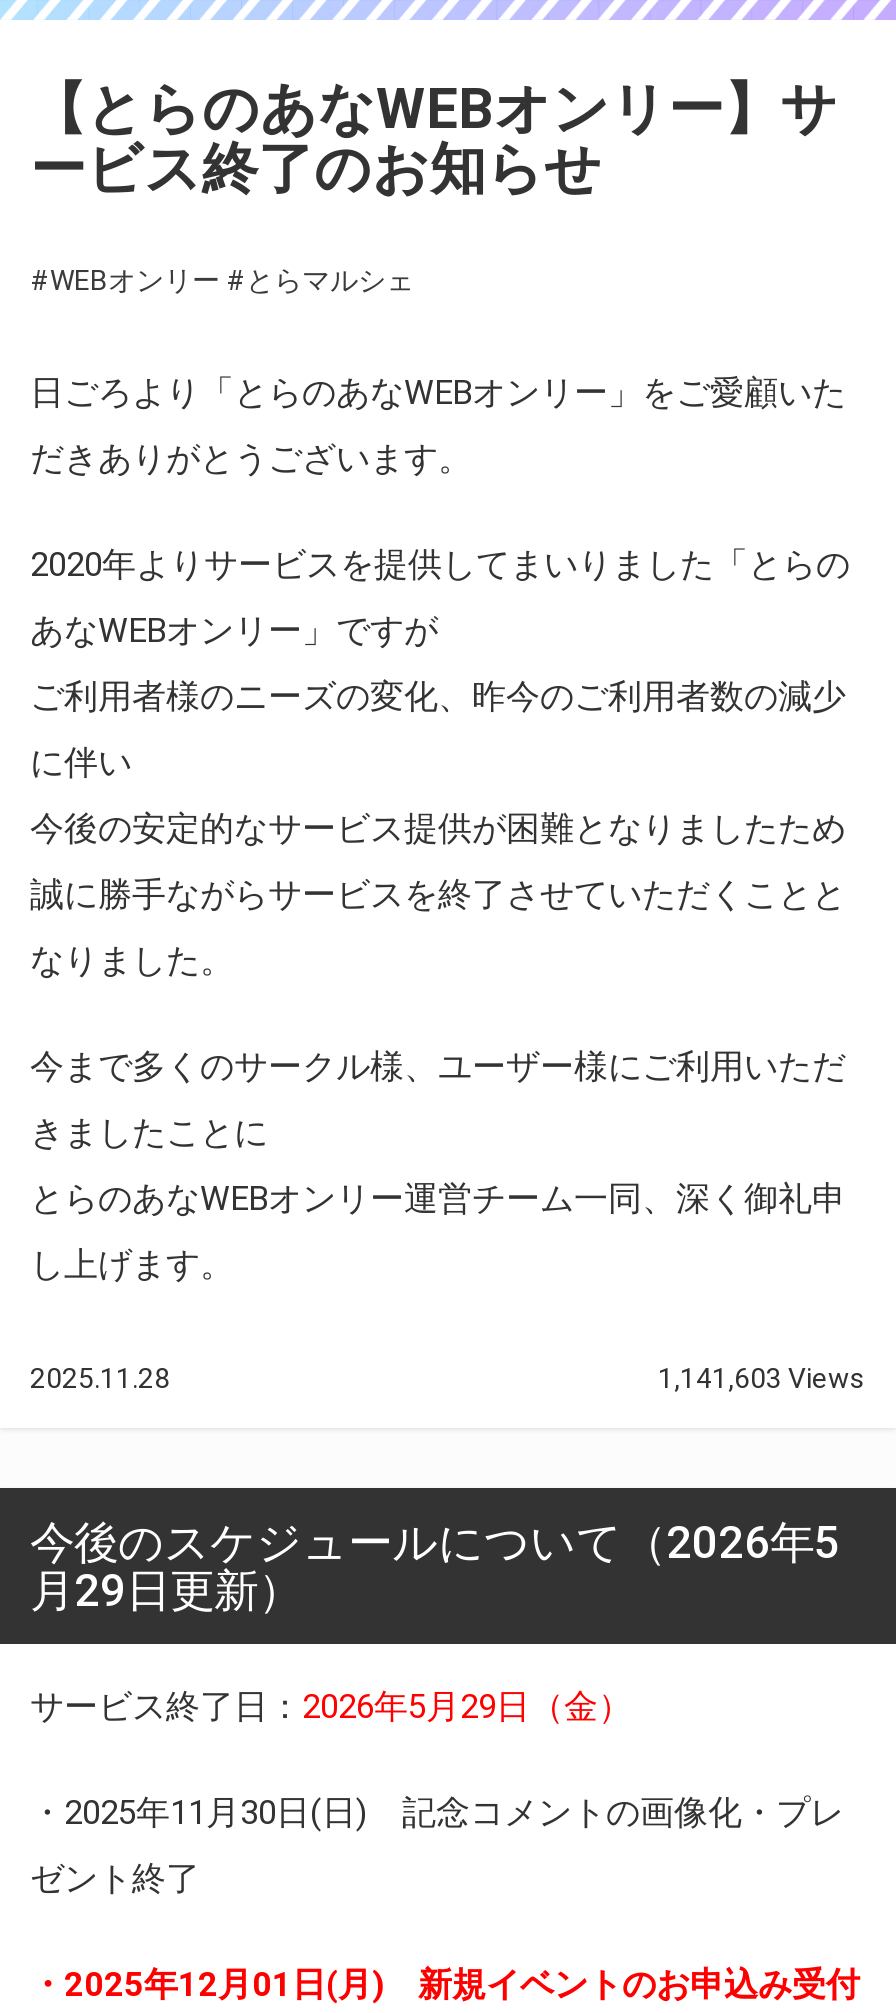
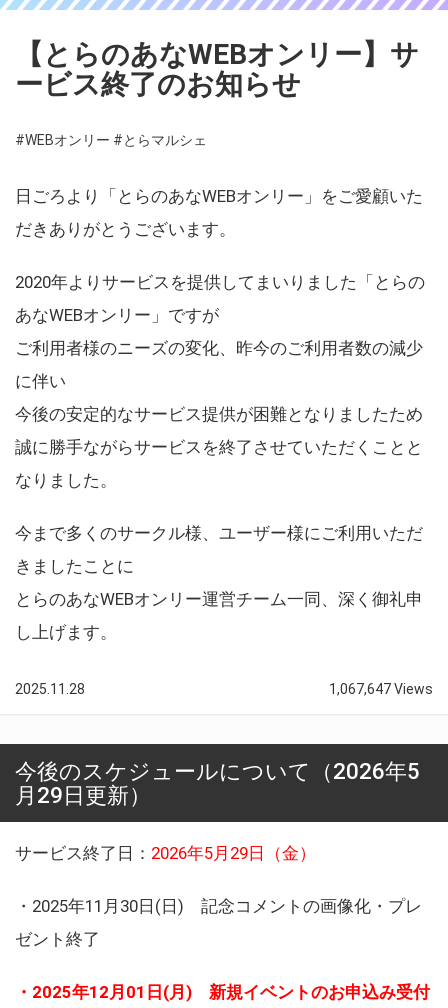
- 1,141,603 Views
+ 1,067,647 Views
